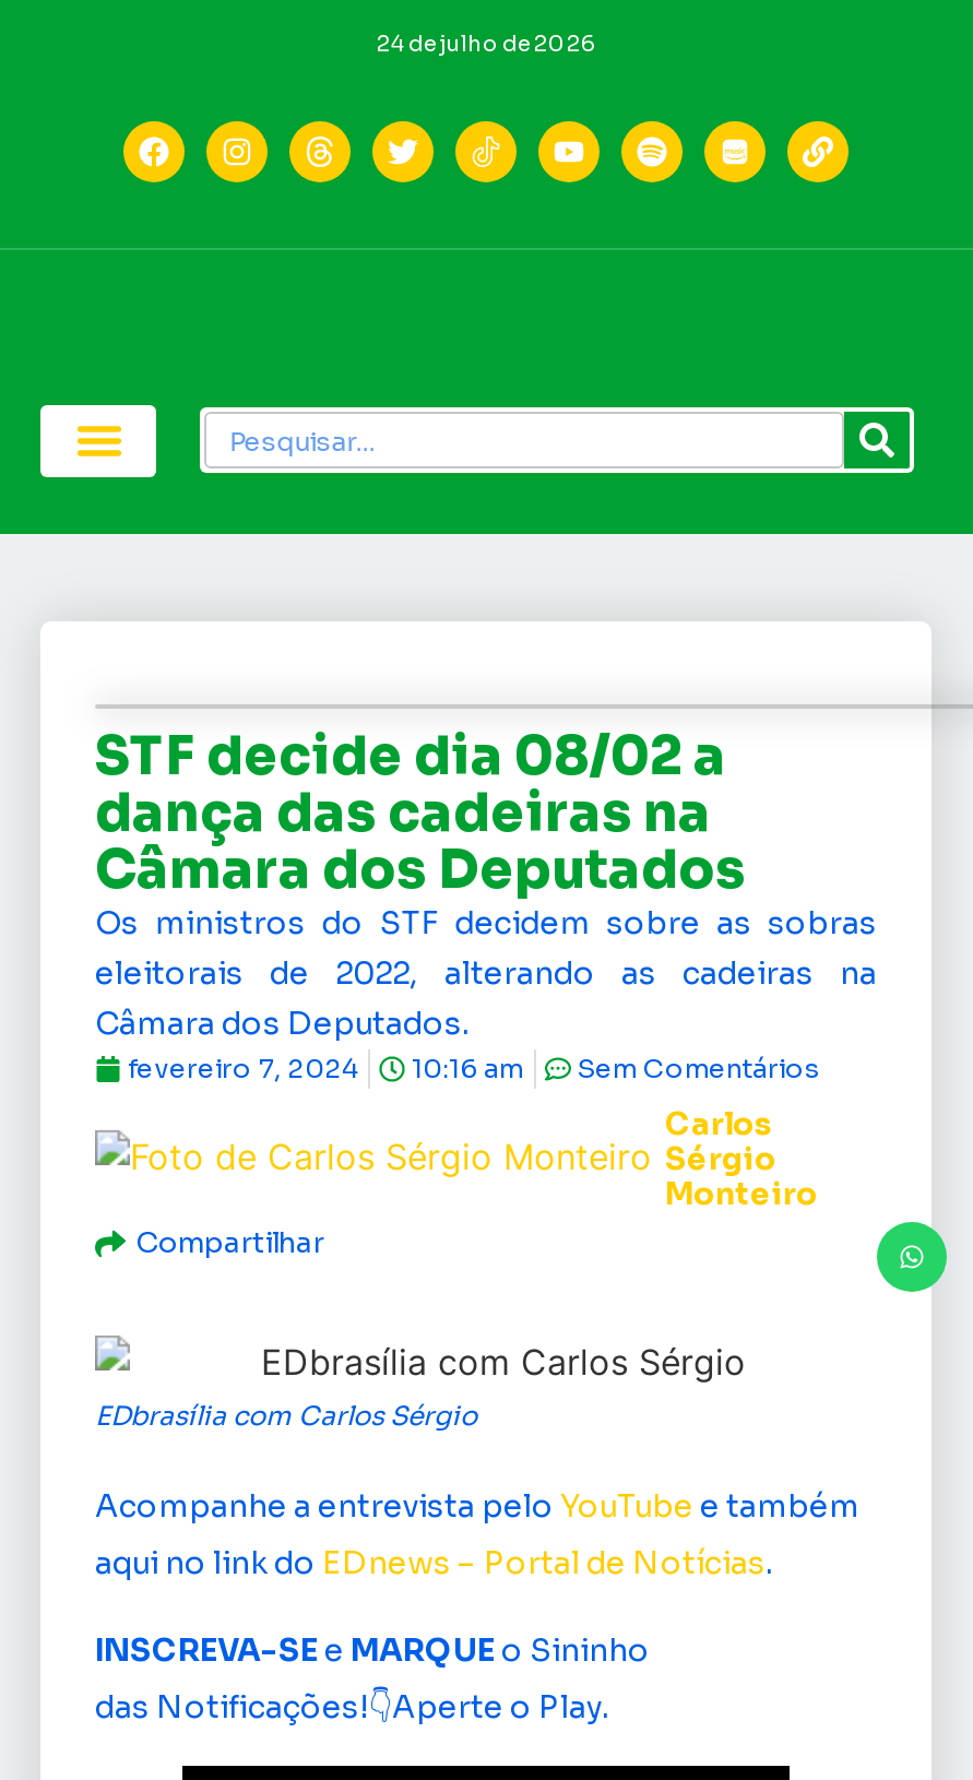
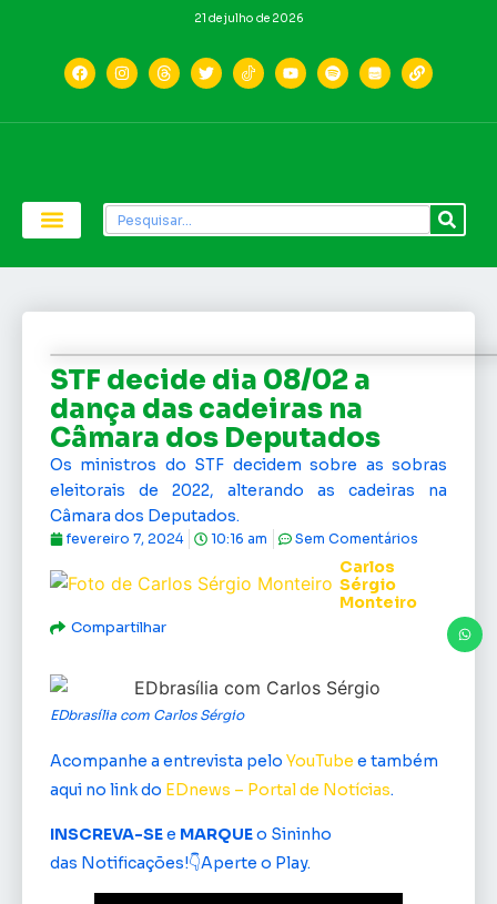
- 24 de julho de 2026
+ 21 de julho de 2026
